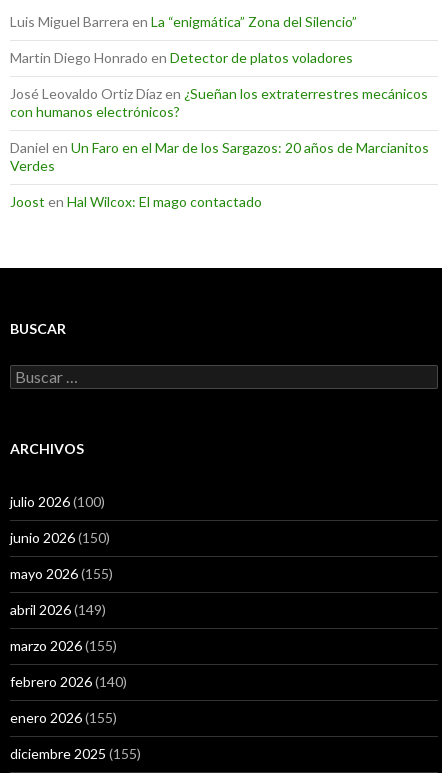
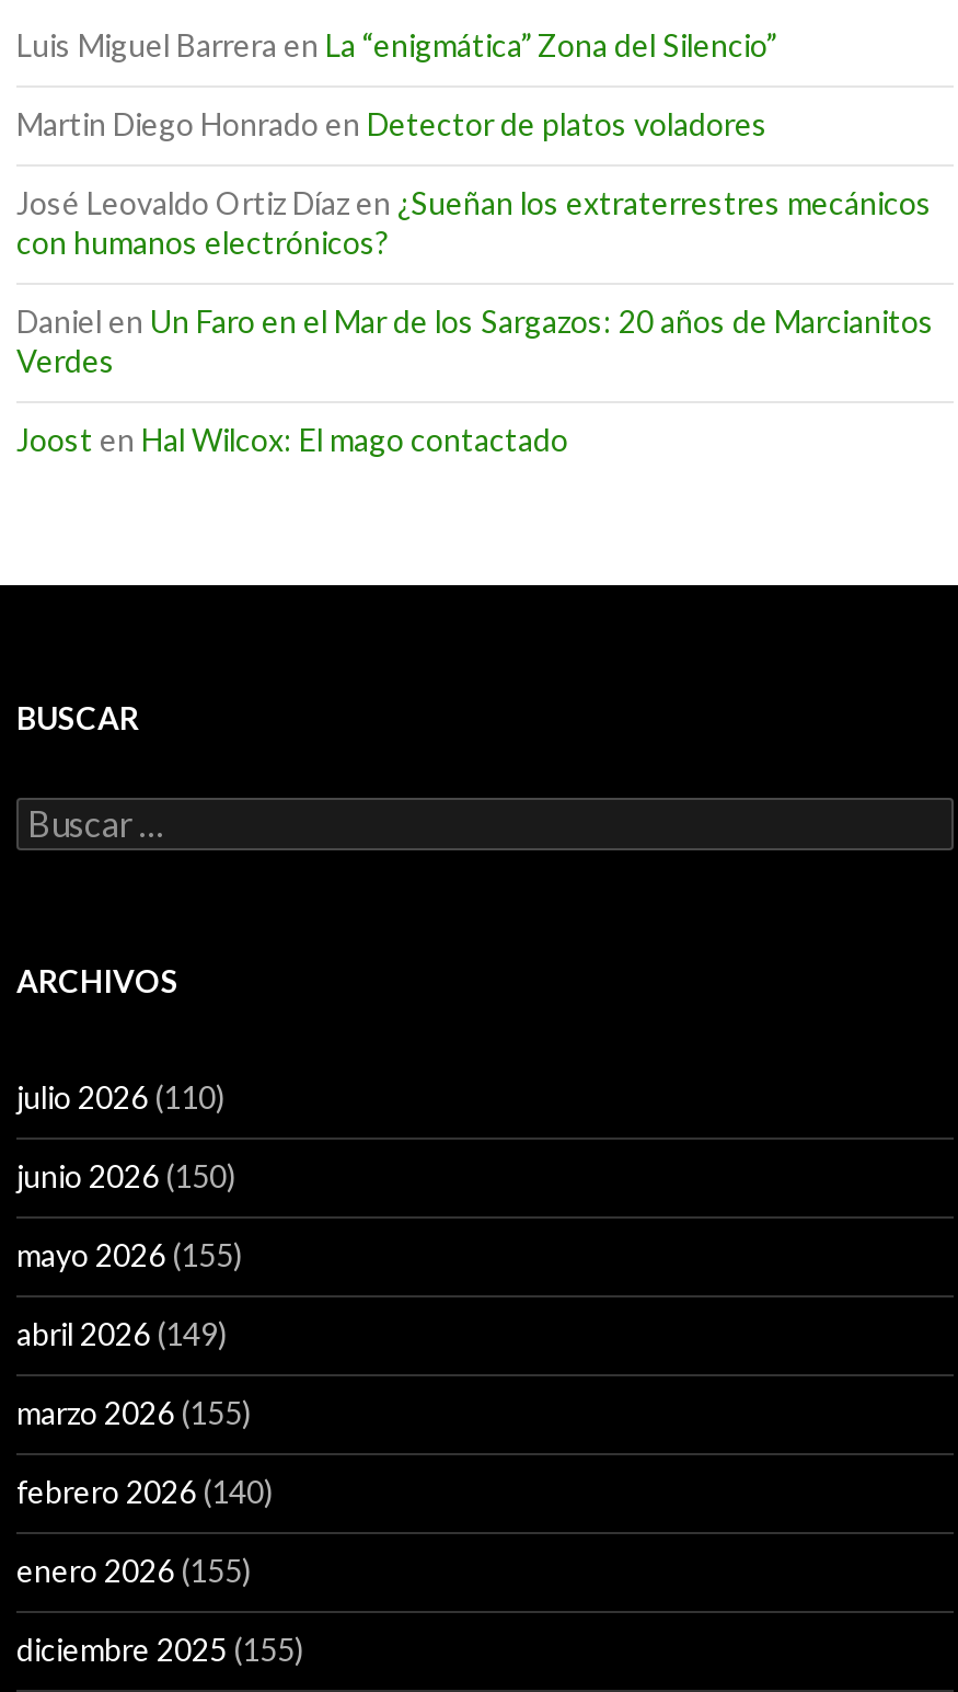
- julio 2026 (100)
+ julio 2026 (110)
